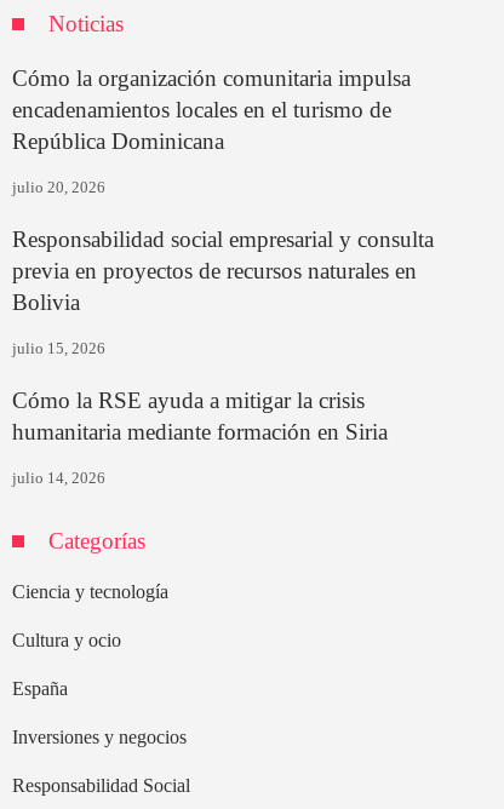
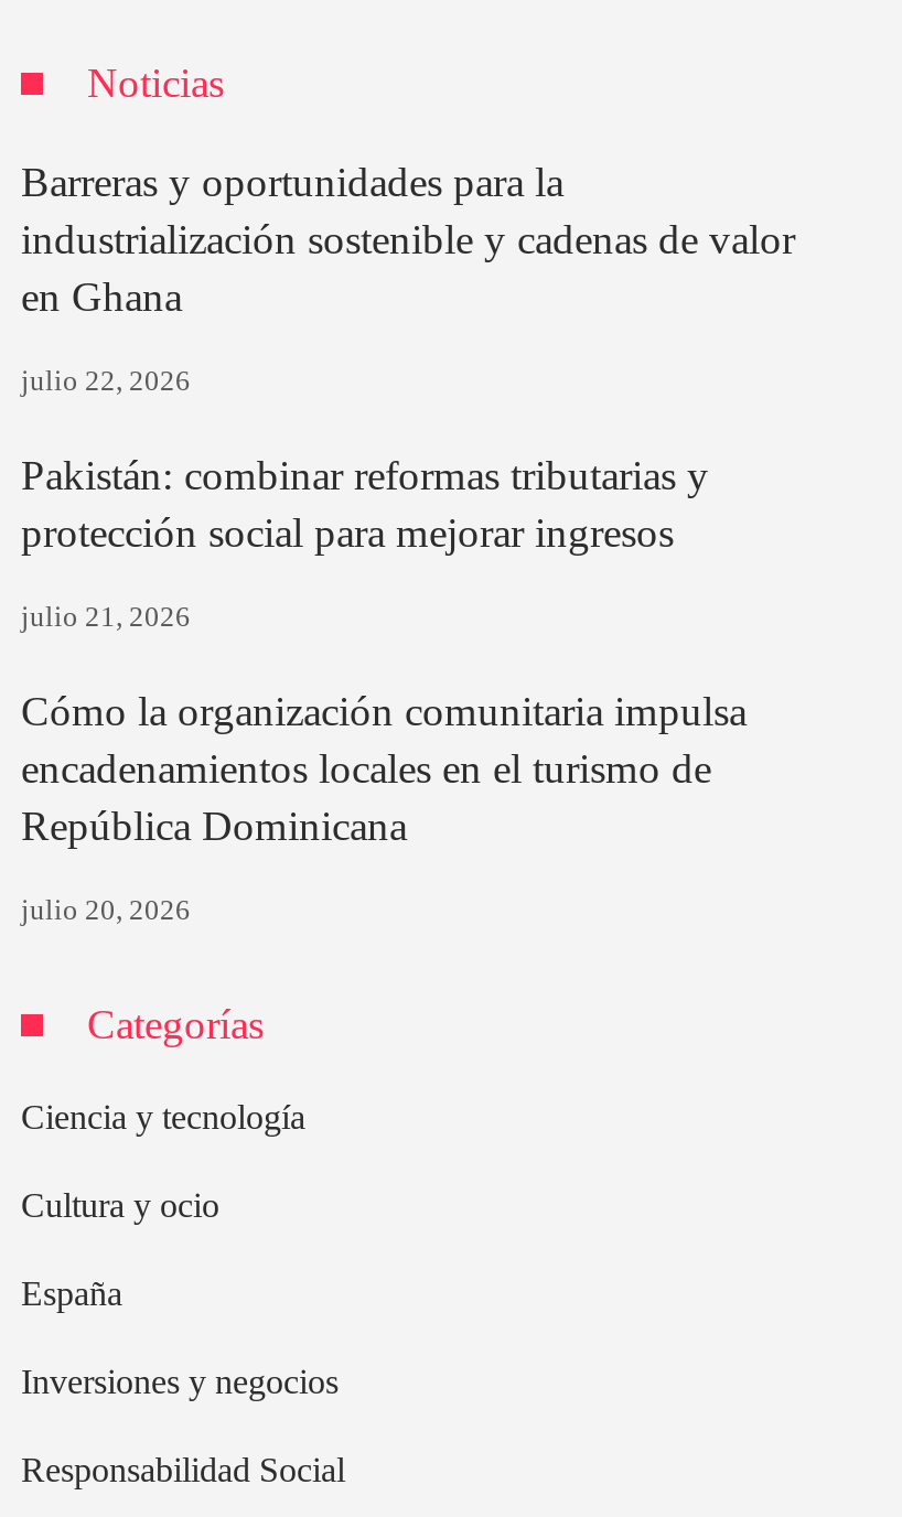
+ Barreras y oportunidades para la
+ industrialización sostenible y cadenas de valor
+ en Ghana
+ julio 22, 2026
+ Pakistán: combinar reformas tributarias y
+ protección social para mejorar ingresos
+ julio 21, 2026

moved down: Cómo la organización comunitaria impulsa | encadenamientos locales en el turismo de | República Dominicana | julio 20, 2026

- Responsabilidad social empresarial y consulta
- previa en proyectos de recursos naturales en
- Bolivia
- julio 15, 2026
- Cómo la RSE ayuda a mitigar la crisis
- humanitaria mediante formación en Siria
- julio 14, 2026
